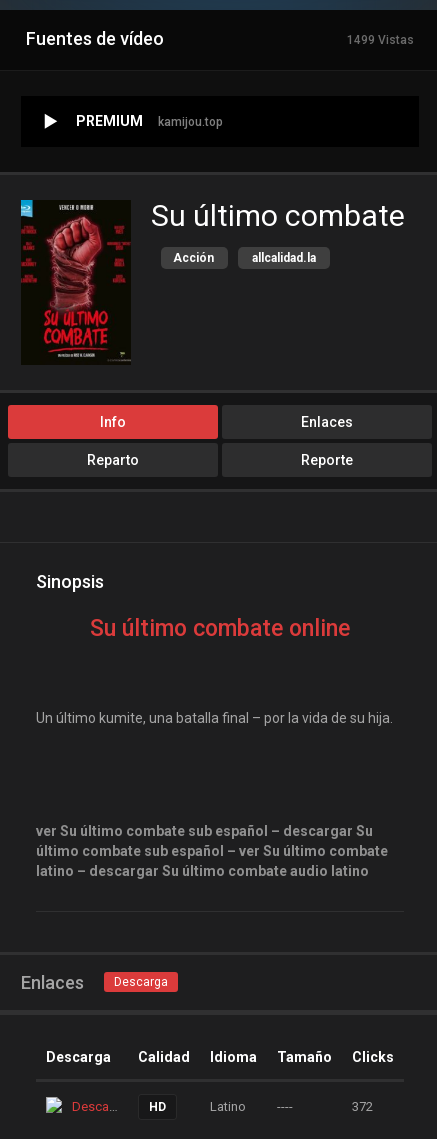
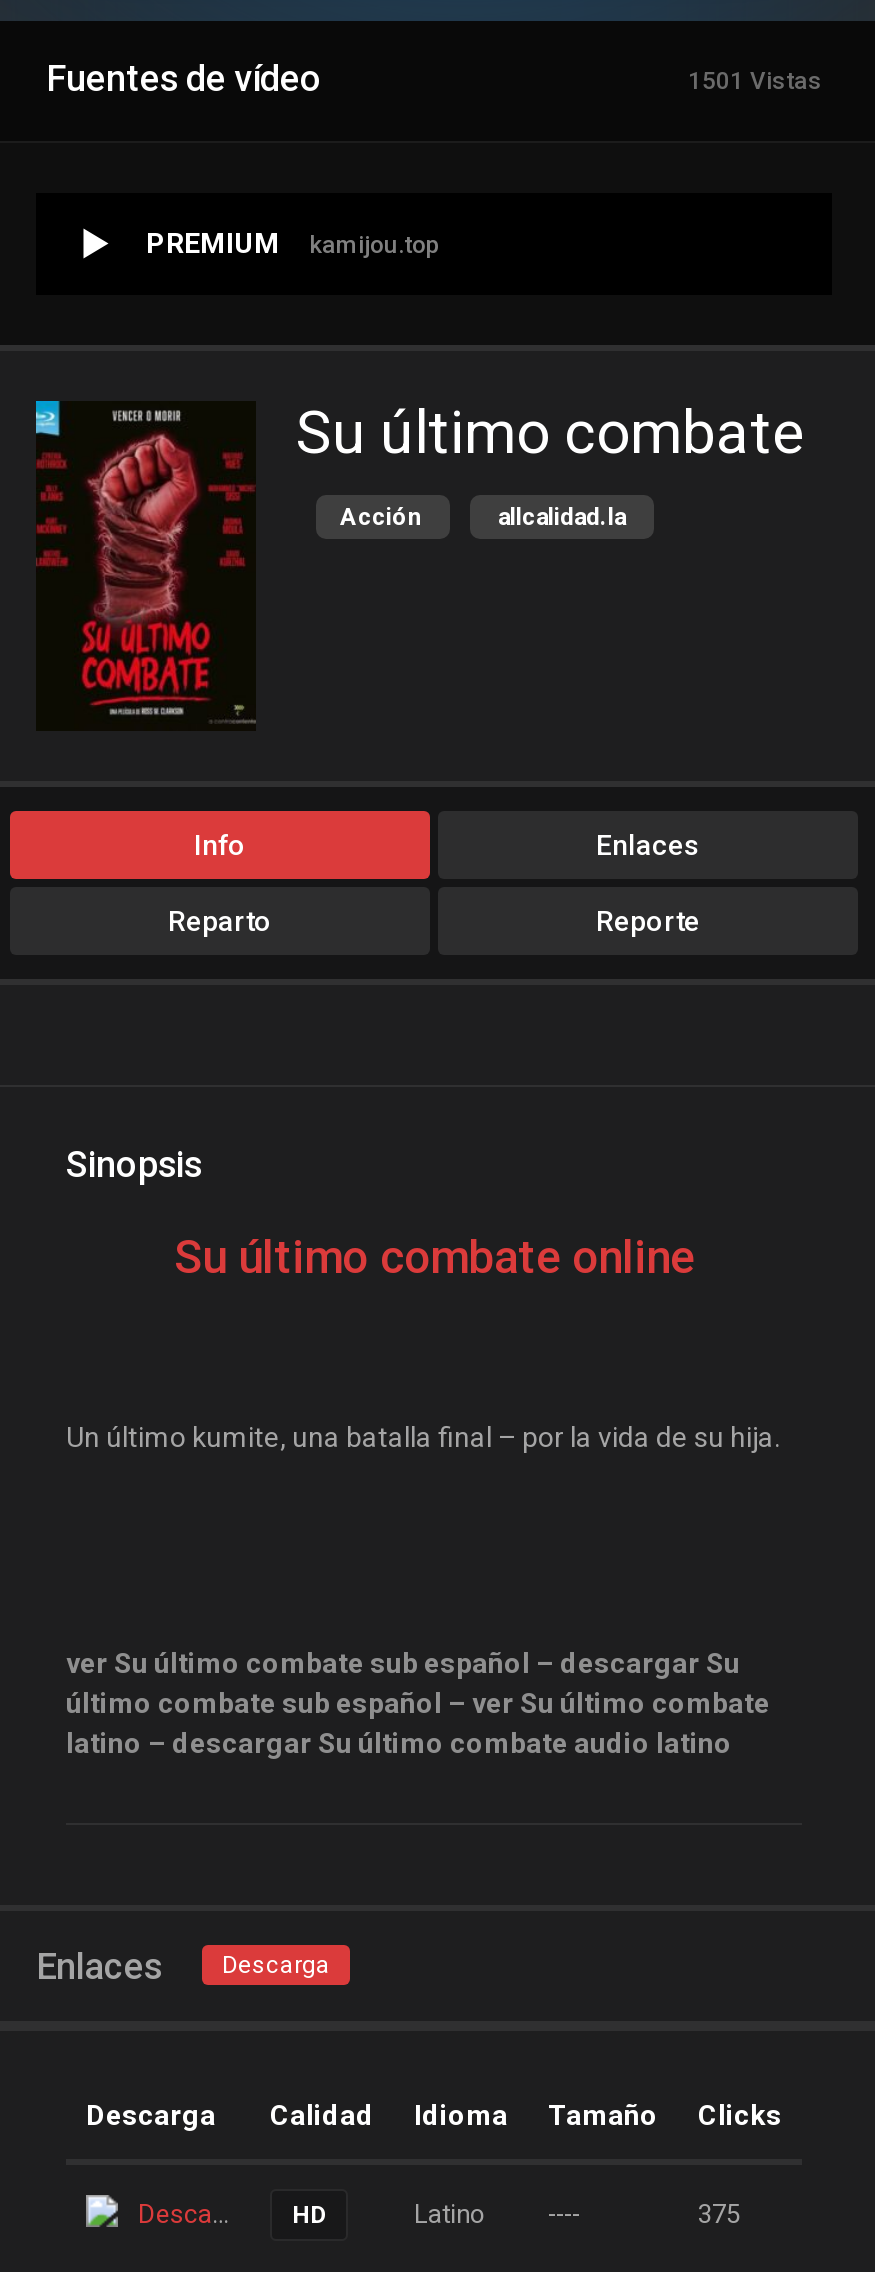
- 1499 Vistas
+ 1501 Vistas

- 372
+ 375
